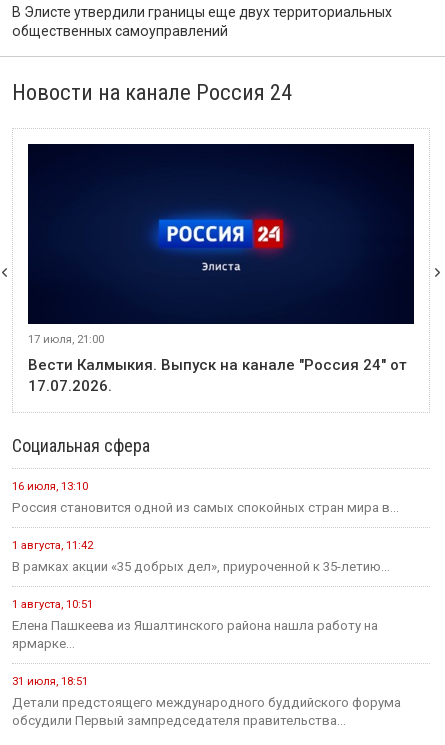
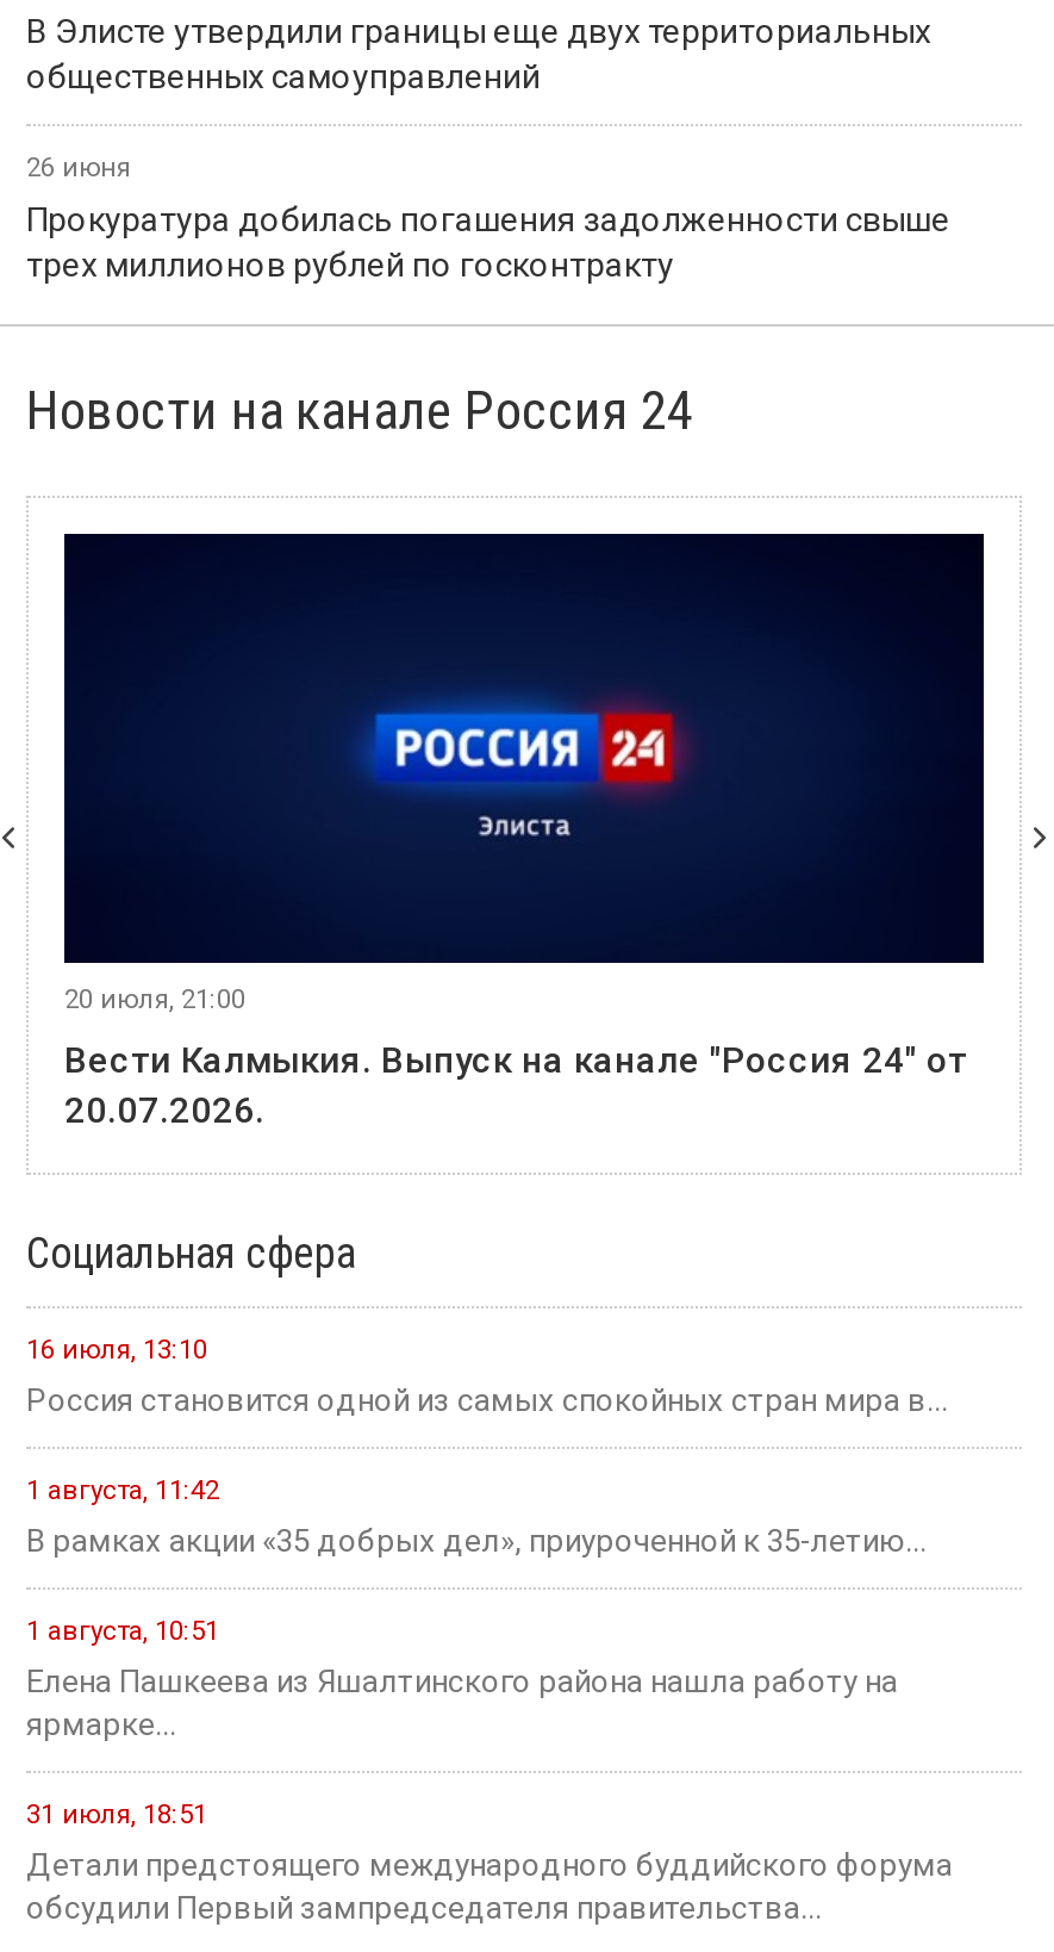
+ 26 июня
+ Прокуратура добилась погашения задолженности свыше
+ трех миллионов рублей по госконтракту

- 17 июля, 21:00
+ 20 июля, 21:00

- 17.07.2026.
+ 20.07.2026.
